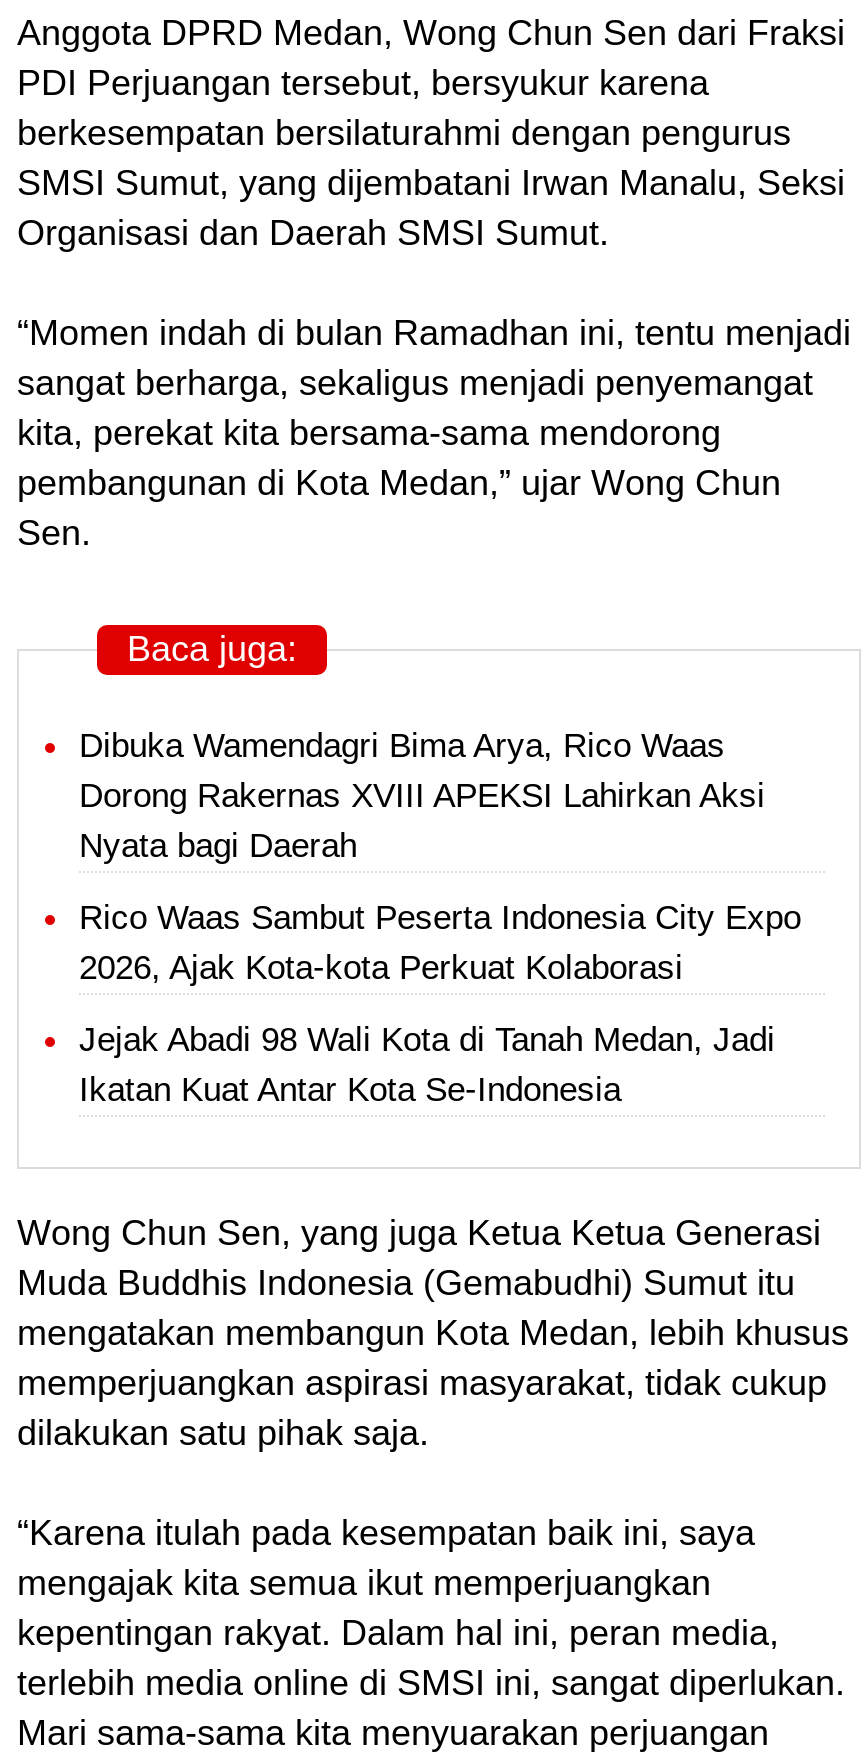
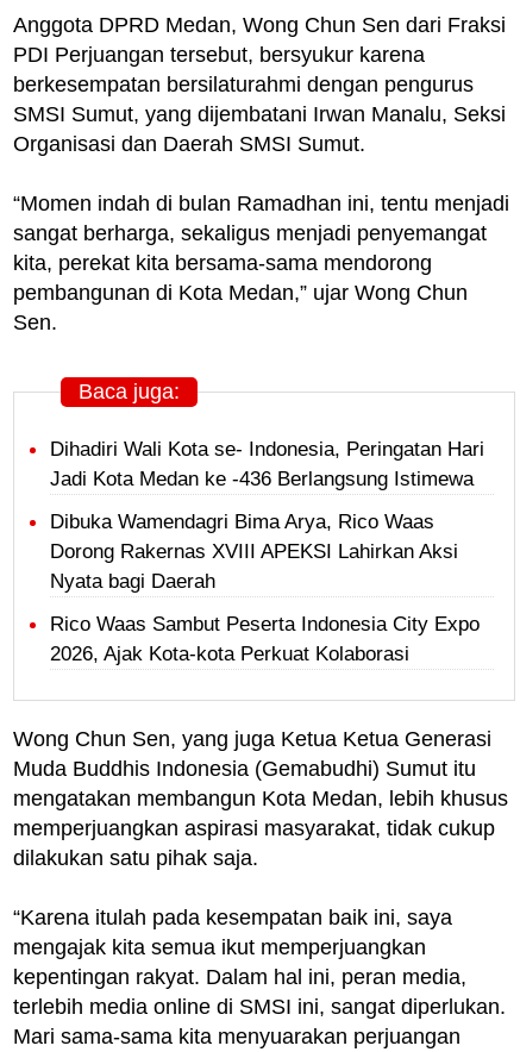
+ Dihadiri Wali Kota se- Indonesia, Peringatan Hari
+ Jadi Kota Medan ke -436 Berlangsung Istimewa

moved down: Dibuka Wamendagri Bima Arya, Rico Waas | Dorong Rakernas XVIII APEKSI Lahirkan Aksi | Nyata bagi Daerah | Rico Waas Sambut Peserta Indonesia City Expo | 2026, Ajak Kota-kota Perkuat Kolaborasi

- Jejak Abadi 98 Wali Kota di Tanah Medan, Jadi
- Ikatan Kuat Antar Kota Se-Indonesia
